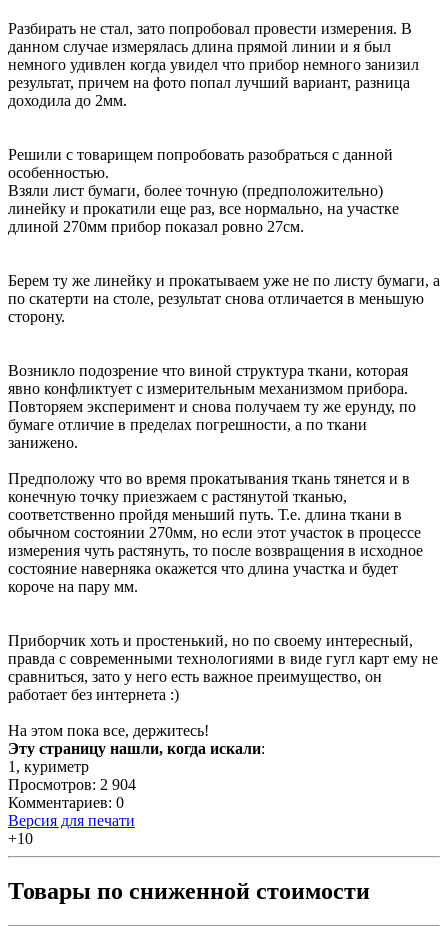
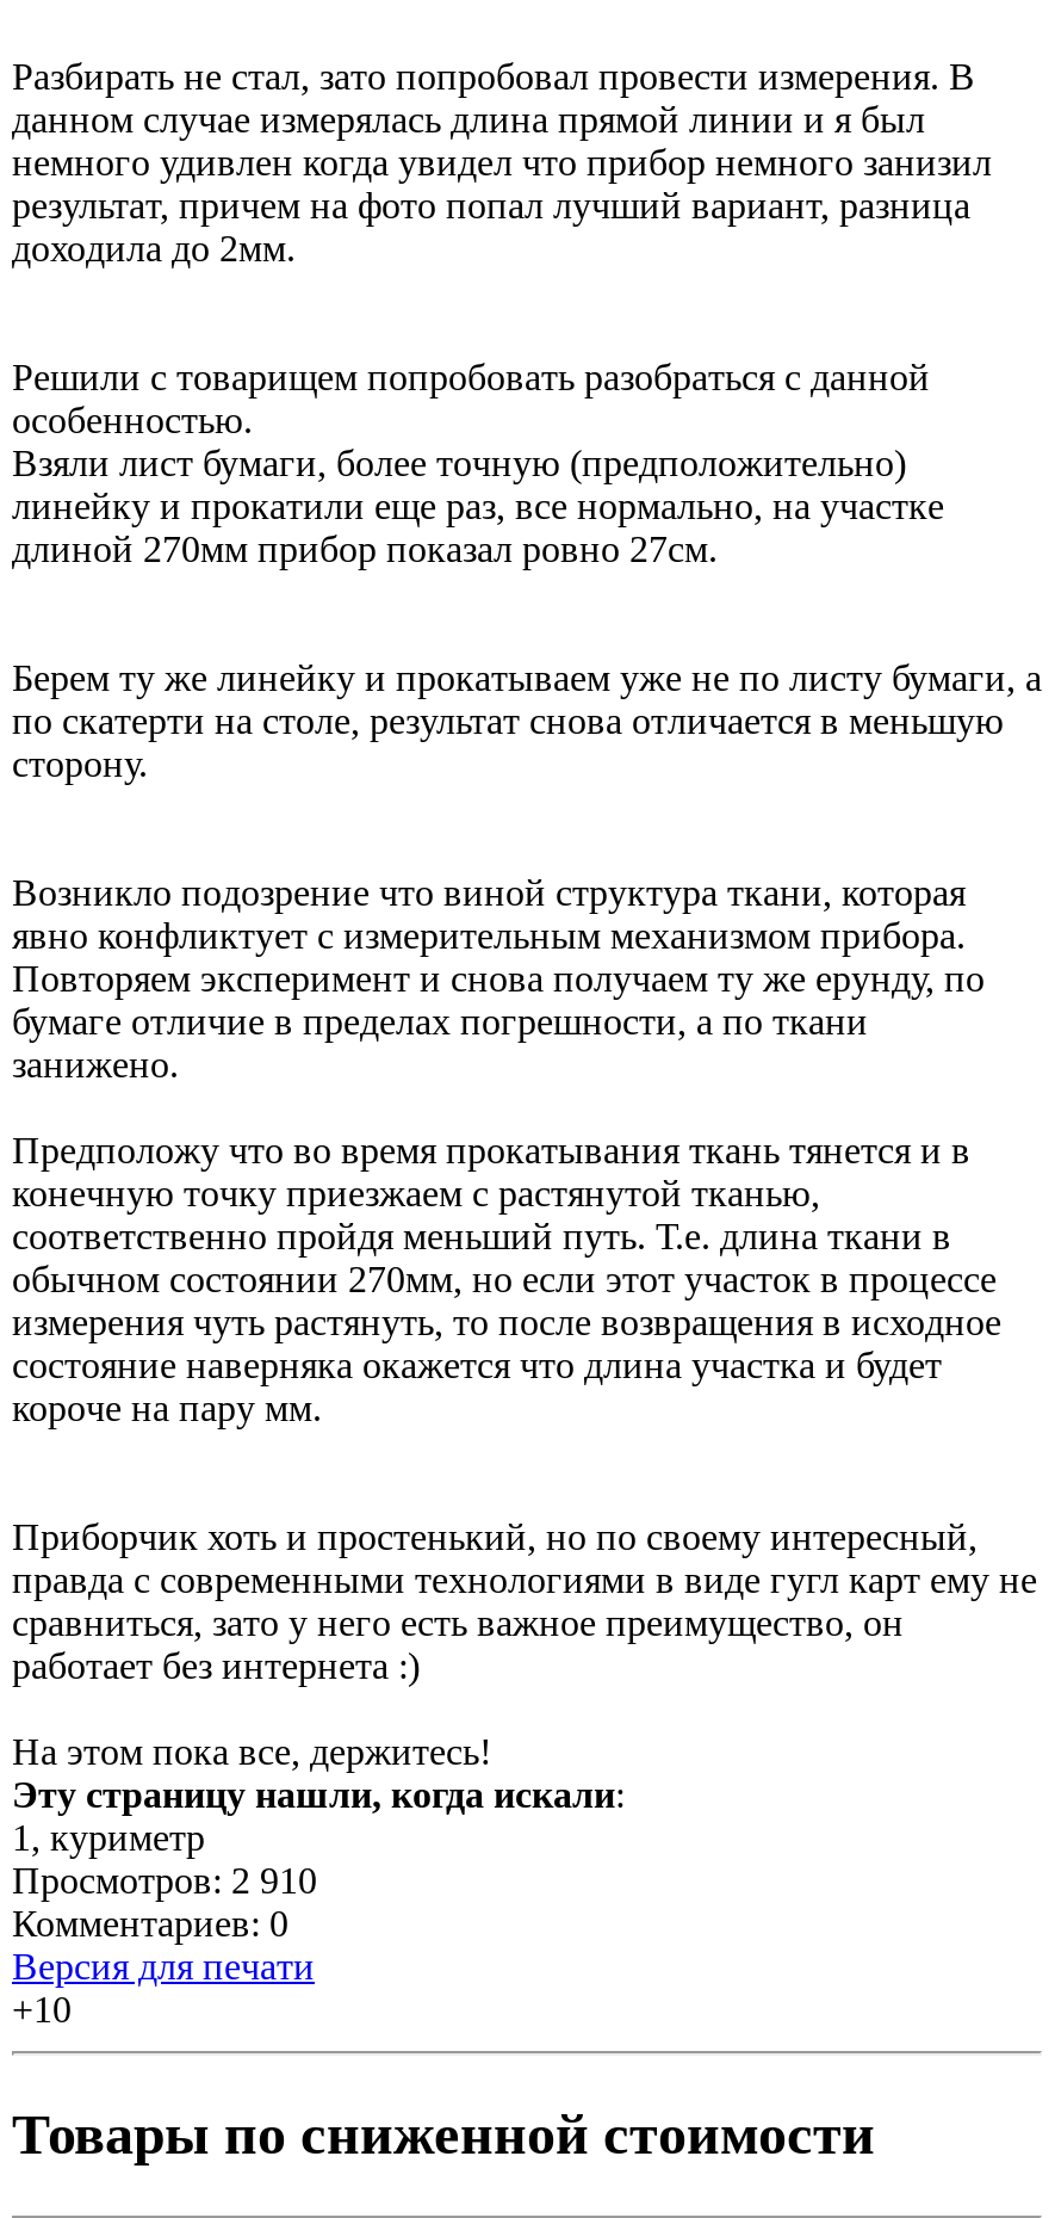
- Просмотров: 2 904
+ Просмотров: 2 910
